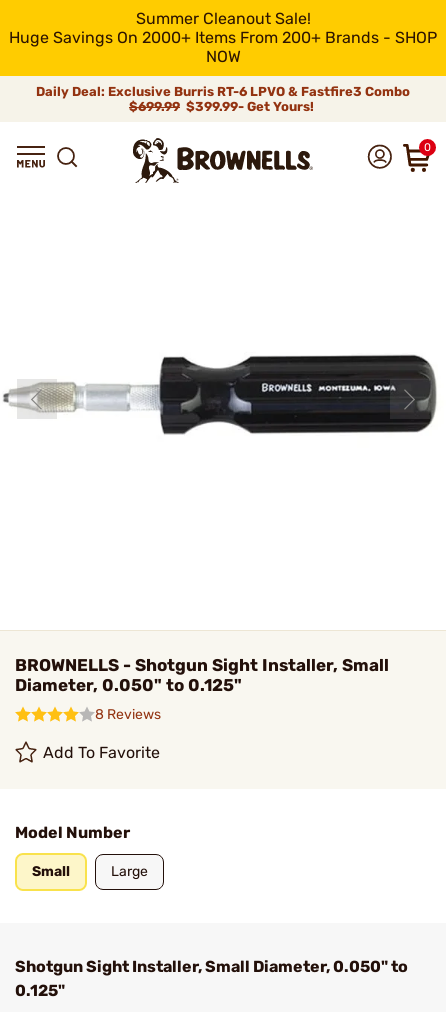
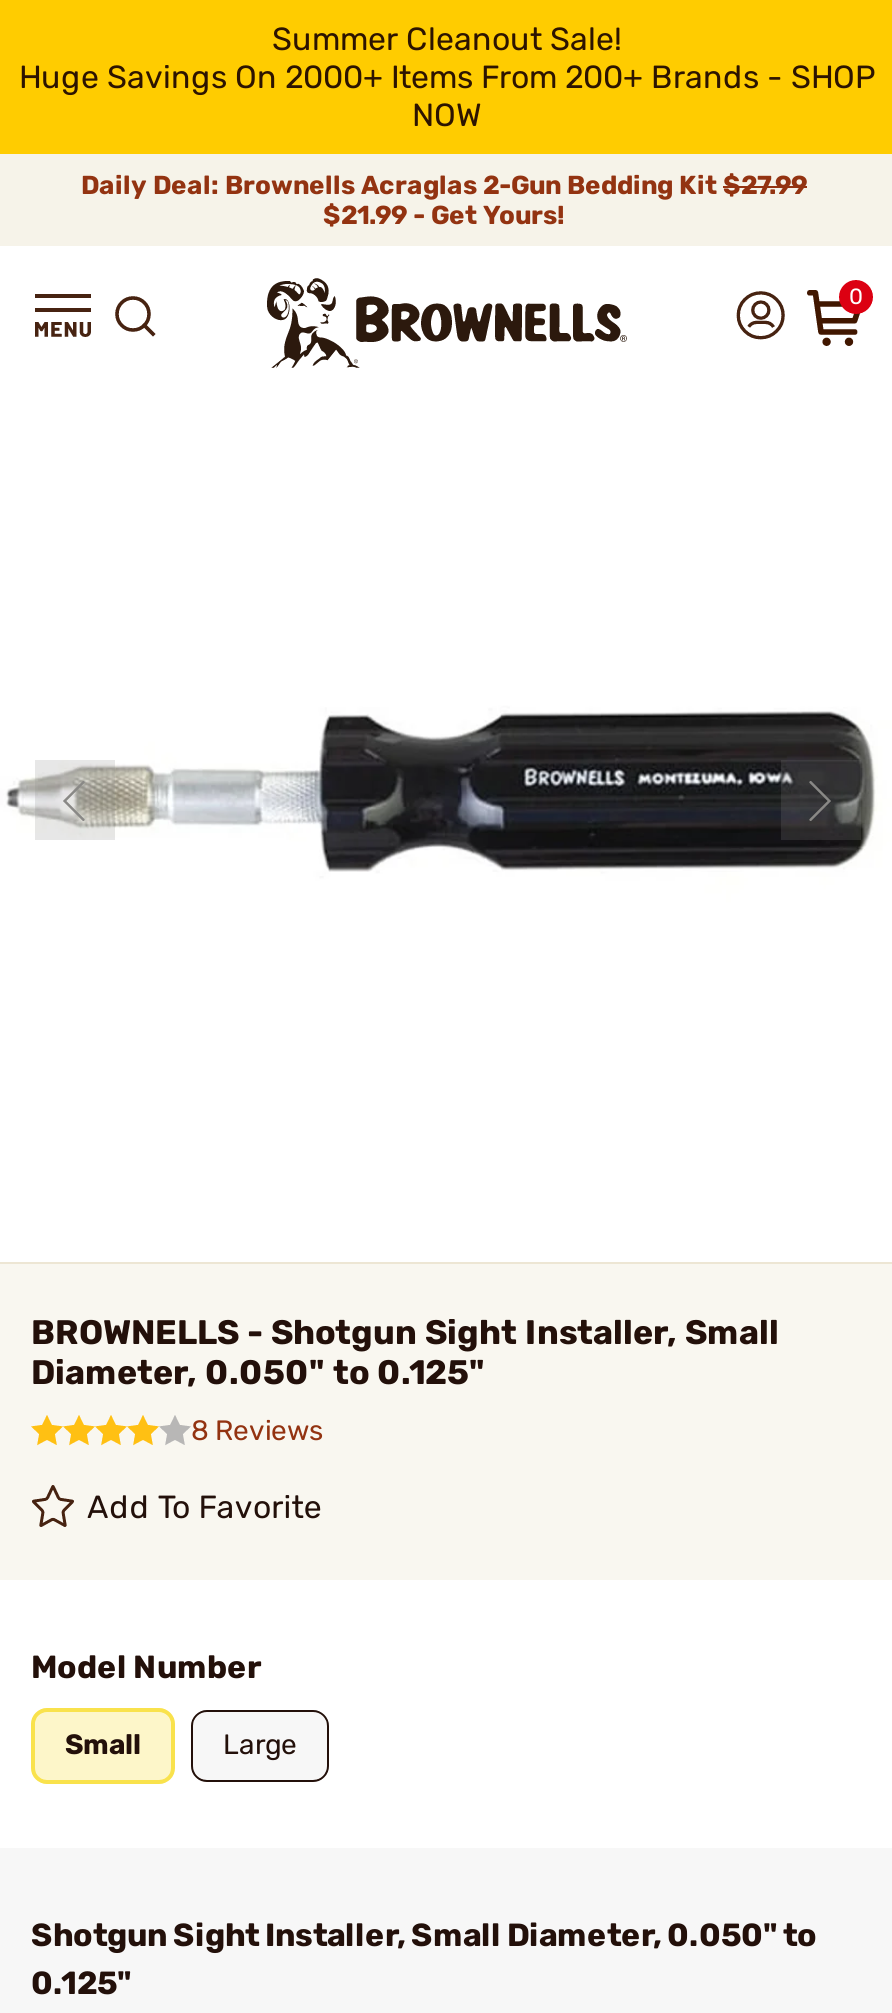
- Daily Deal: Exclusive Burris RT-6 LPVO & Fastfire3 Combo
- $699.99 $399.99- Get Yours!
+ Daily Deal: Brownells Acraglas 2-Gun Bedding Kit $27.99
+ $21.99 - Get Yours!
